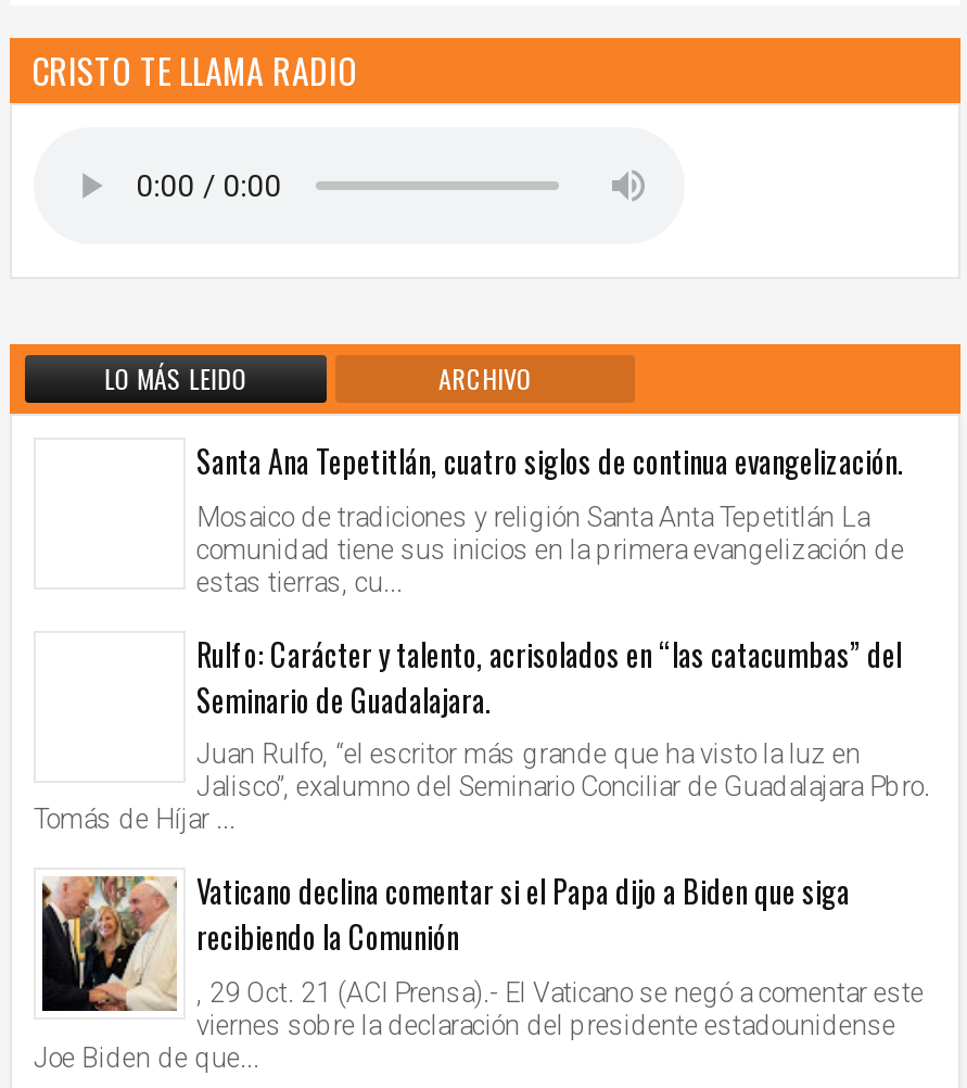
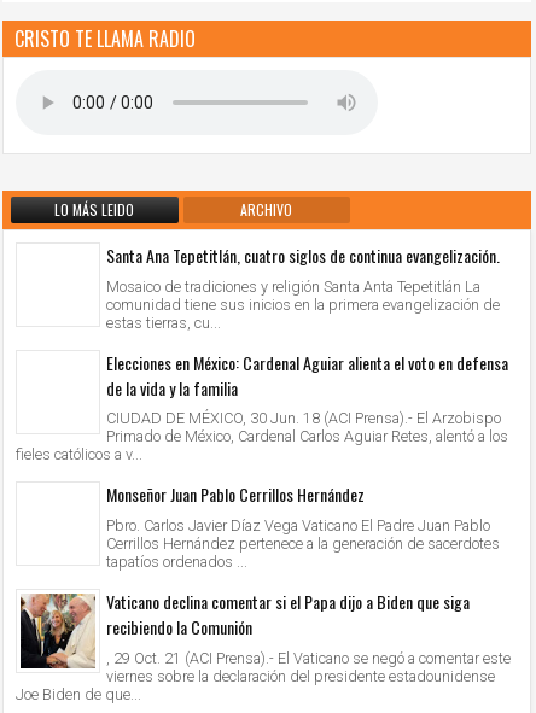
- Rulfo: Carácter y talento, acrisolados en “las catacumbas” del
- Seminario de Guadalajara.
- Juan Rulfo, “el escritor más grande que ha visto la luz en
- Jalisco”, exalumno del Seminario Conciliar de Guadalajara Pbro.
- Tomás de Híjar ...
+ Elecciones en México: Cardenal Aguiar alienta el voto en defensa
+ de la vida y la familia
+ CIUDAD DE MÉXICO, 30 Jun. 18 (ACI Prensa).- El Arzobispo
+ Primado de México, Cardenal Carlos Aguiar Retes, alentó a los
+ fieles católicos a v...
+ Monseñor Juan Pablo Cerrillos Hernández
+ Pbro. Carlos Javier Díaz Vega Vaticano El Padre Juan Pablo
+ Cerrillos Hernández pertenece a la generación de sacerdotes
+ tapatíos ordenados ...
